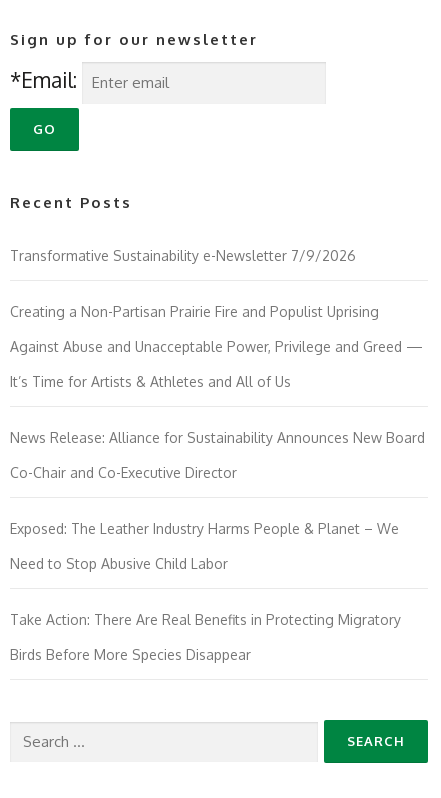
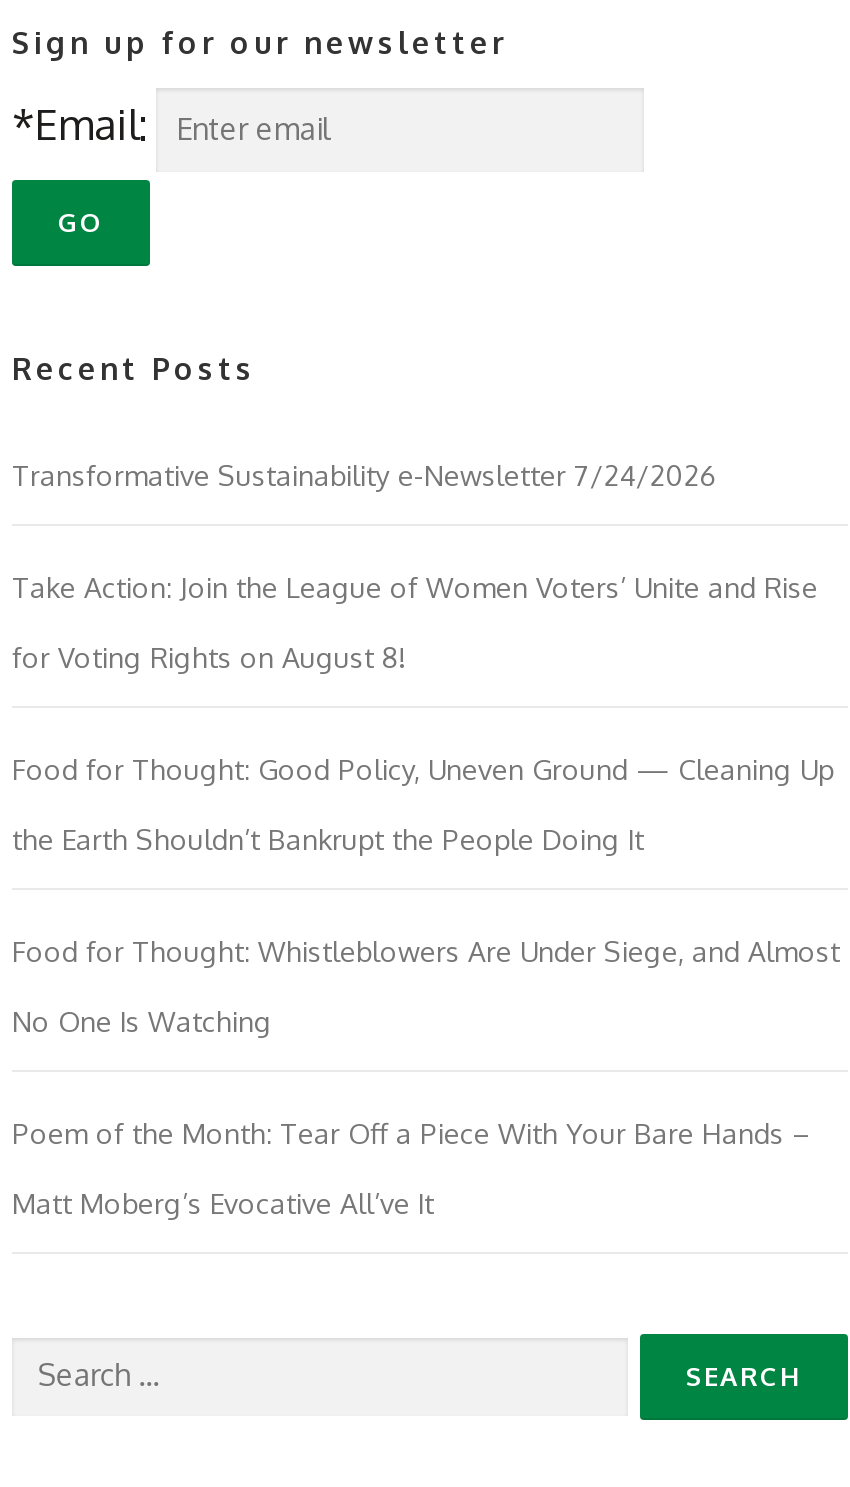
- Transformative Sustainability e-Newsletter 7/9/2026
- Creating a Non-Partisan Prairie Fire and Populist Uprising
- Against Abuse and Unacceptable Power, Privilege and Greed —
- It’s Time for Artists & Athletes and All of Us
- News Release: Alliance for Sustainability Announces New Board
- Co-Chair and Co-Executive Director
- Exposed: The Leather Industry Harms People & Planet – We
- Need to Stop Abusive Child Labor
- Take Action: There Are Real Benefits in Protecting Migratory
- Birds Before More Species Disappear
+ Transformative Sustainability e-Newsletter 7/24/2026
+ Take Action: Join the League of Women Voters’ Unite and Rise
+ for Voting Rights on August 8!
+ Food for Thought: Good Policy, Uneven Ground — Cleaning Up
+ the Earth Shouldn’t Bankrupt the People Doing It
+ Food for Thought: Whistleblowers Are Under Siege, and Almost
+ No One Is Watching
+ Poem of the Month: Tear Off a Piece With Your Bare Hands –
+ Matt Moberg’s Evocative All’ve It
